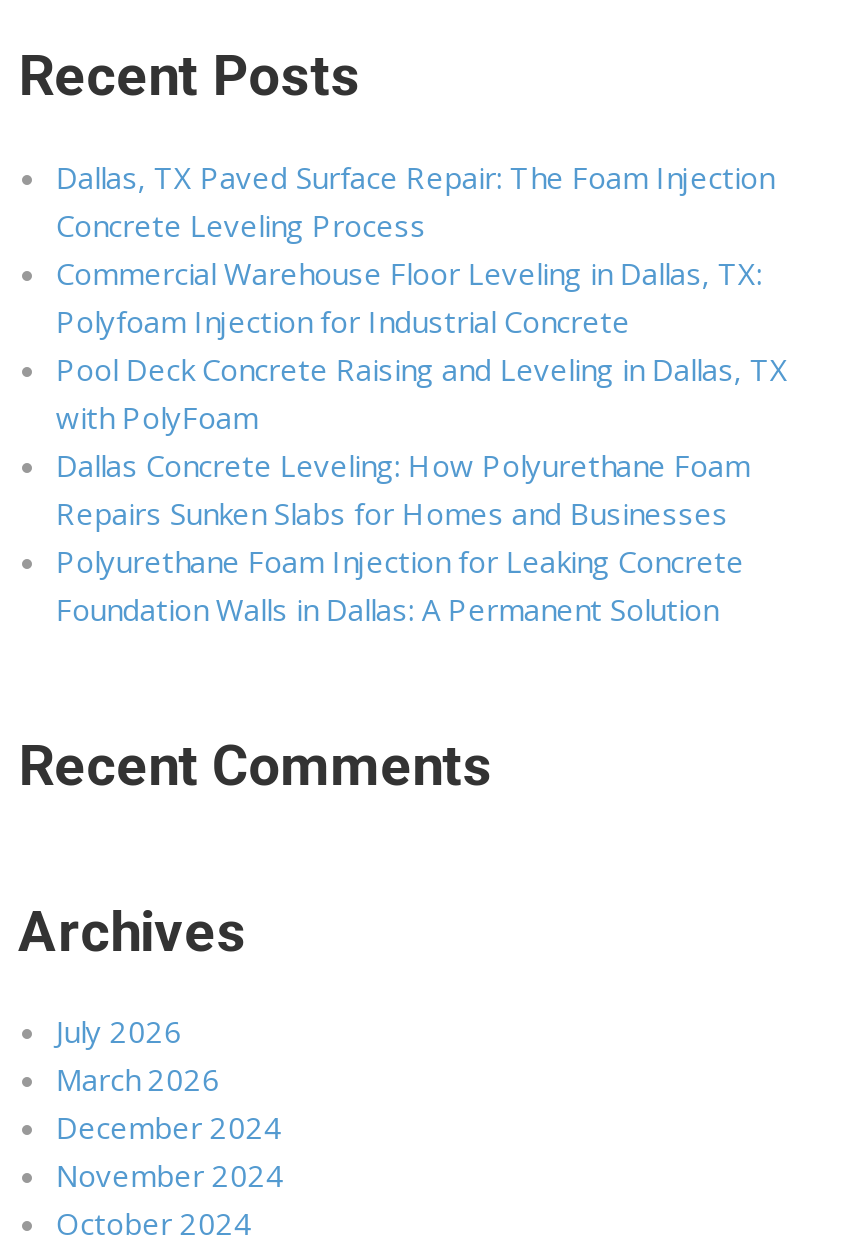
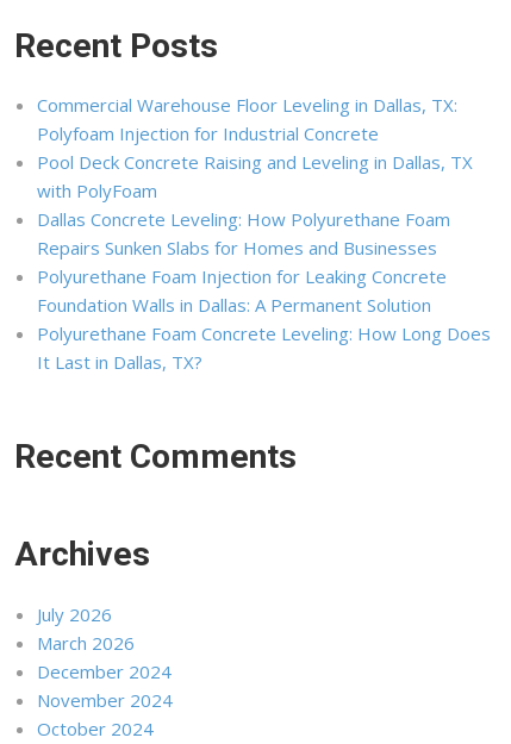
- Dallas, TX Paved Surface Repair: The Foam Injection
- Concrete Leveling Process

moved up: Commercial Warehouse Floor Leveling in Dallas, TX: | Polyfoam Injection for Industrial Concrete | Pool Deck Concrete Raising and Leveling in Dallas, TX | with PolyFoam | Dallas Concrete Leveling: How Polyurethane Foam | Repairs Sunken Slabs for Homes and Businesses | Polyurethane Foam Injection for Leaking Concrete | Foundation Walls in Dallas: A Permanent Solution

+ Polyurethane Foam Concrete Leveling: How Long Does
+ It Last in Dallas, TX?
